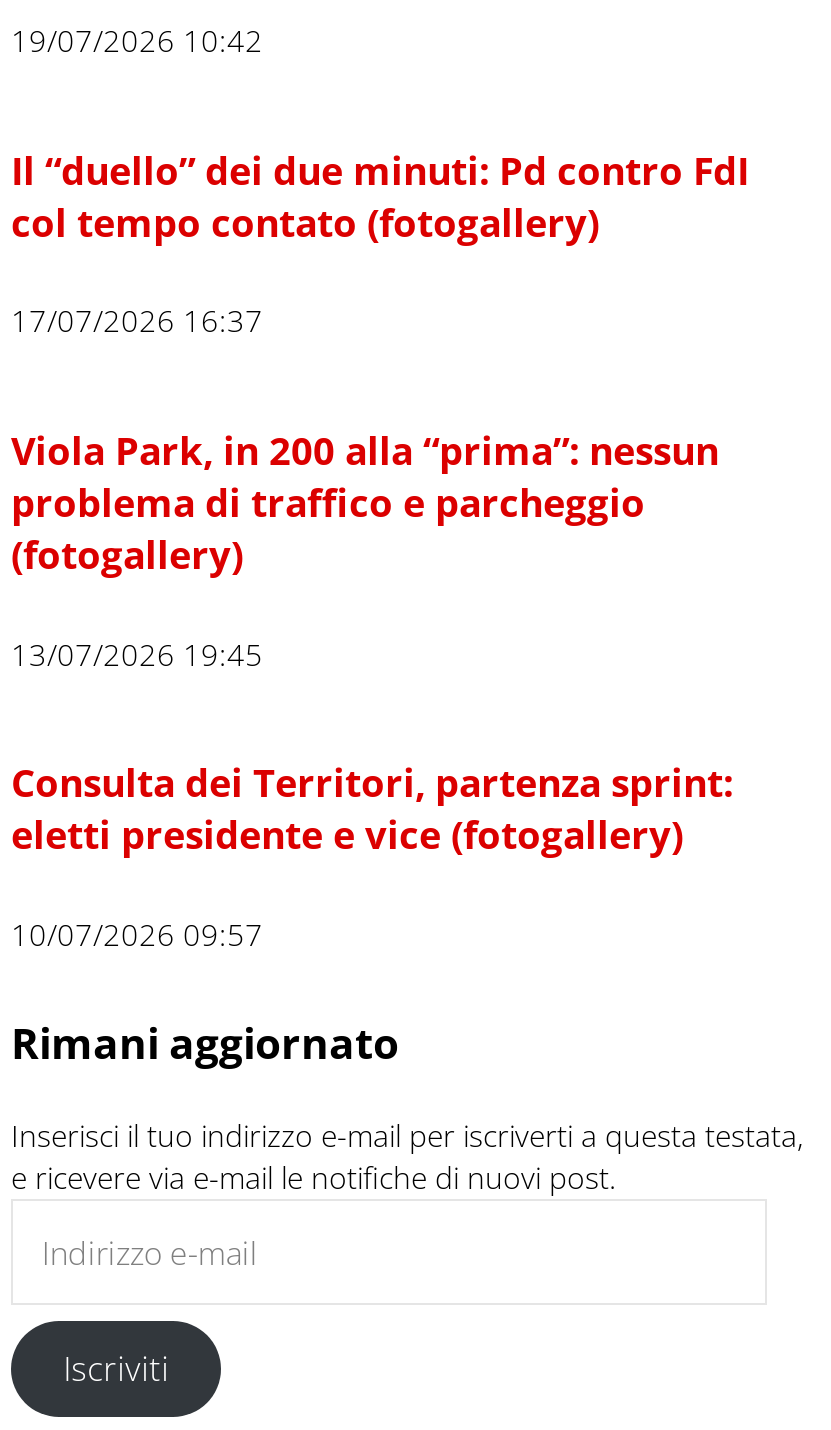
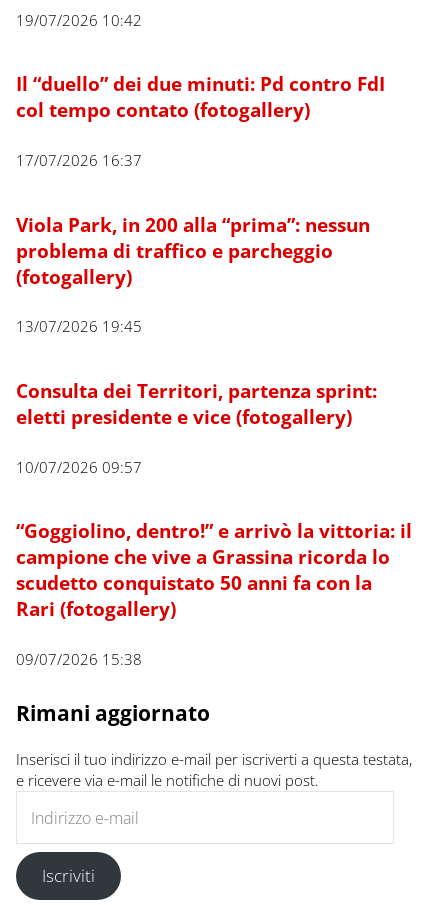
+ “Goggiolino, dentro!” e arrivò la vittoria: il
+ campione che vive a Grassina ricorda lo
+ scudetto conquistato 50 anni fa con la
+ Rari (fotogallery)
+ 09/07/2026 15:38
